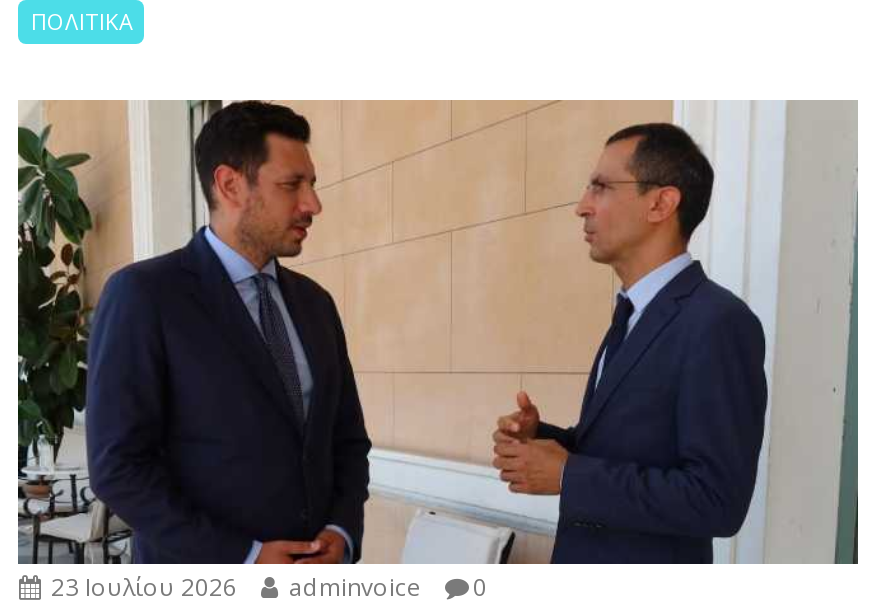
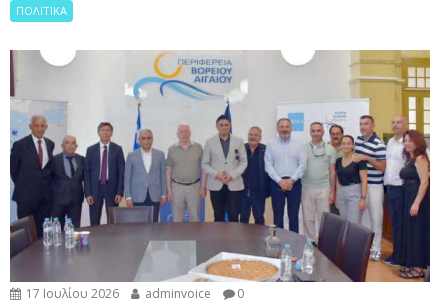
- [image]
- 23 Ιουλίου 2026 adminvoice 0
+ [image]
+ 17 Ιουλίου 2026 adminvoice 0
